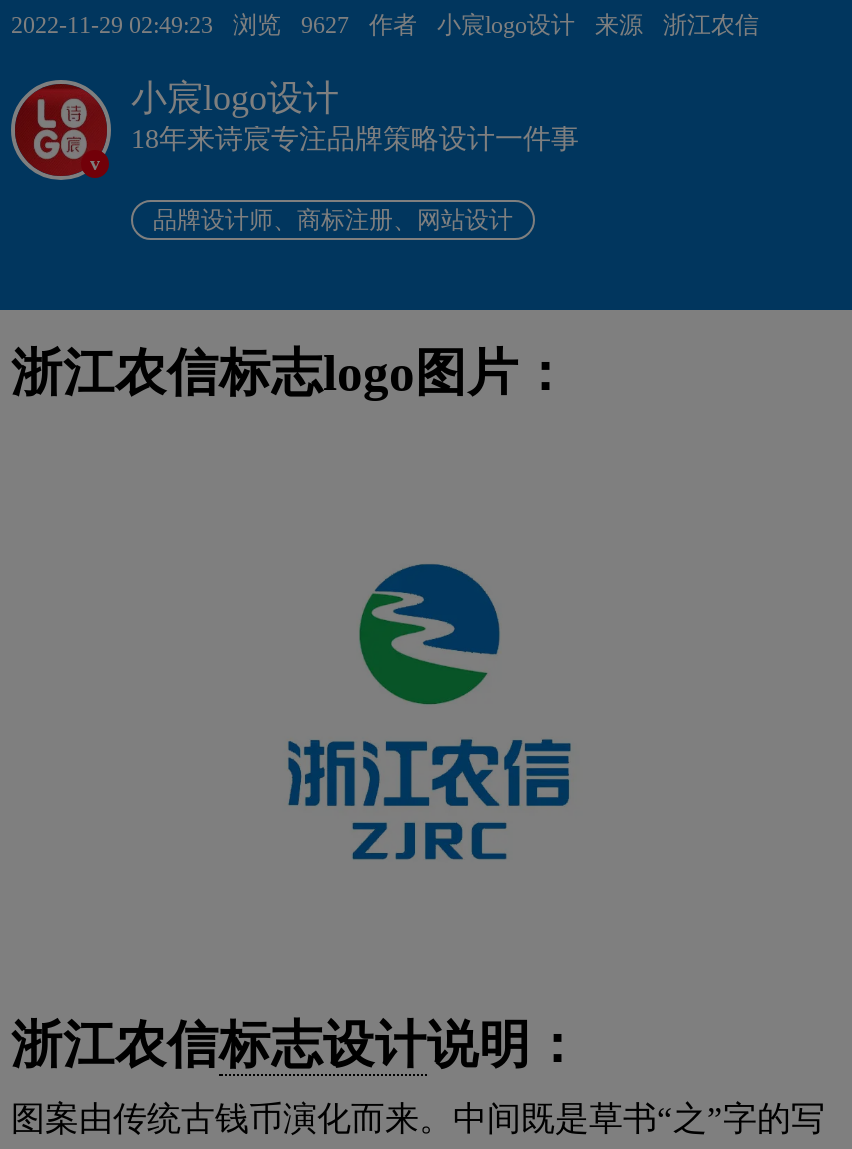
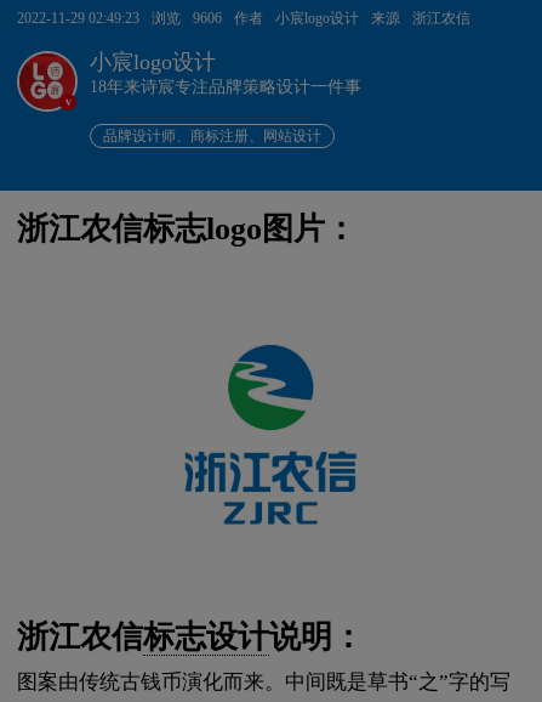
- 2022-11-29 02:49:23 浏览 9627 作者 小宸logo设计 来源 浙江农信
+ 2022-11-29 02:49:23 浏览 9606 作者 小宸logo设计 来源 浙江农信
